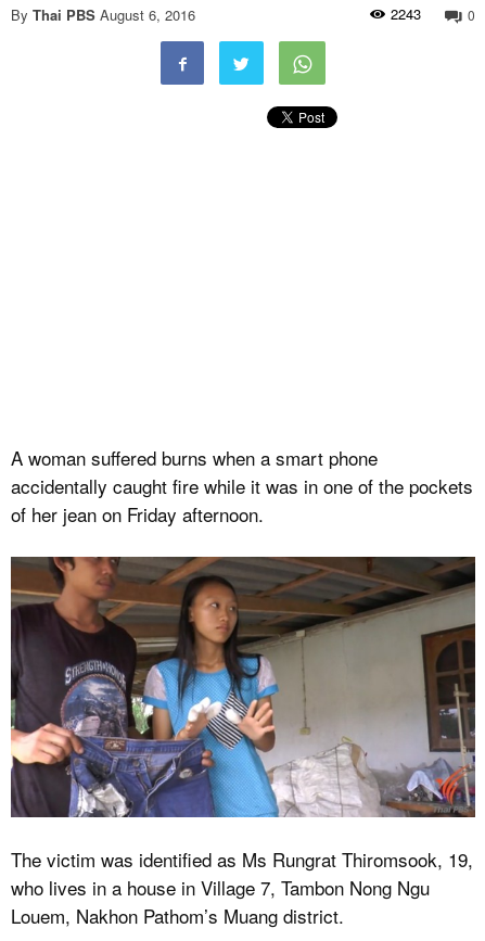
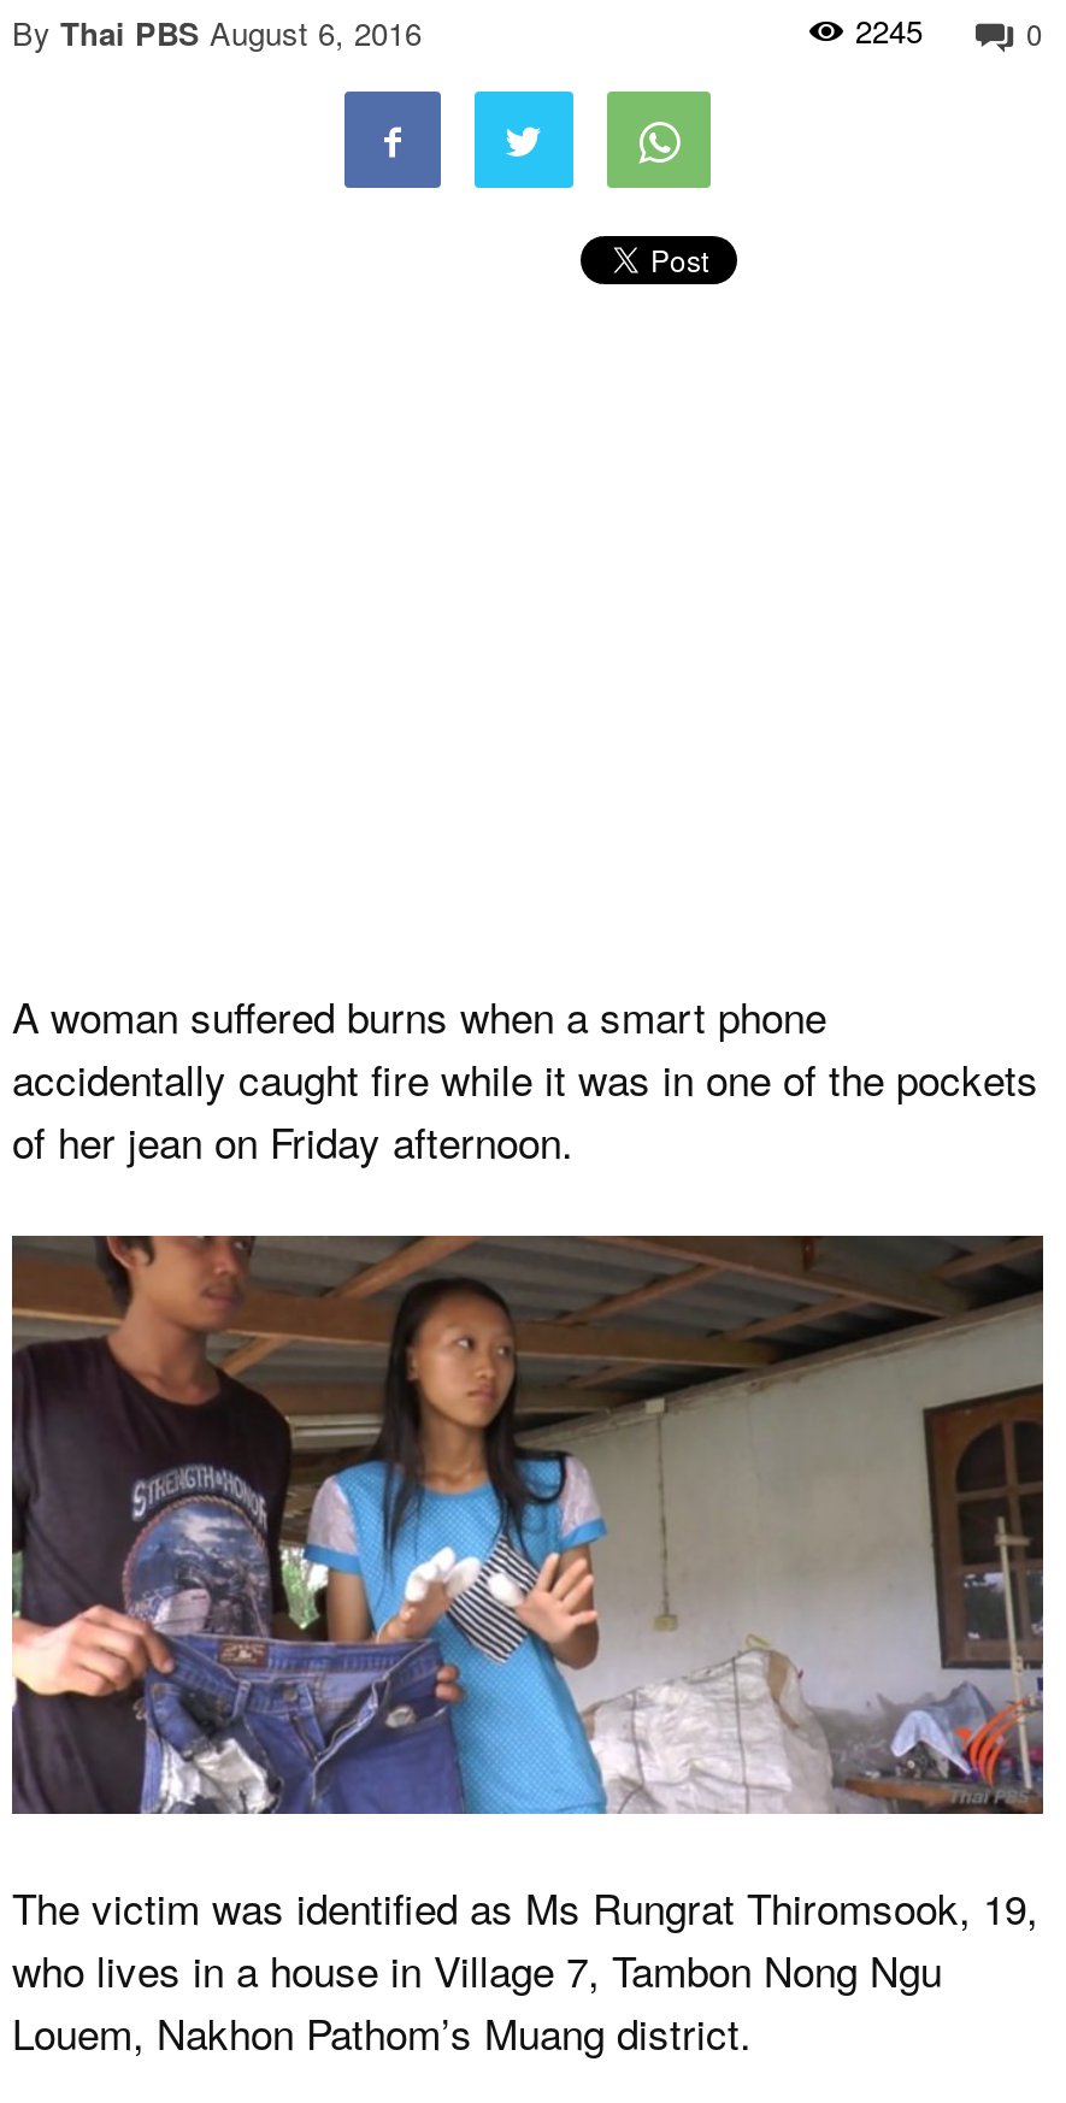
- 2243
+ 2245
